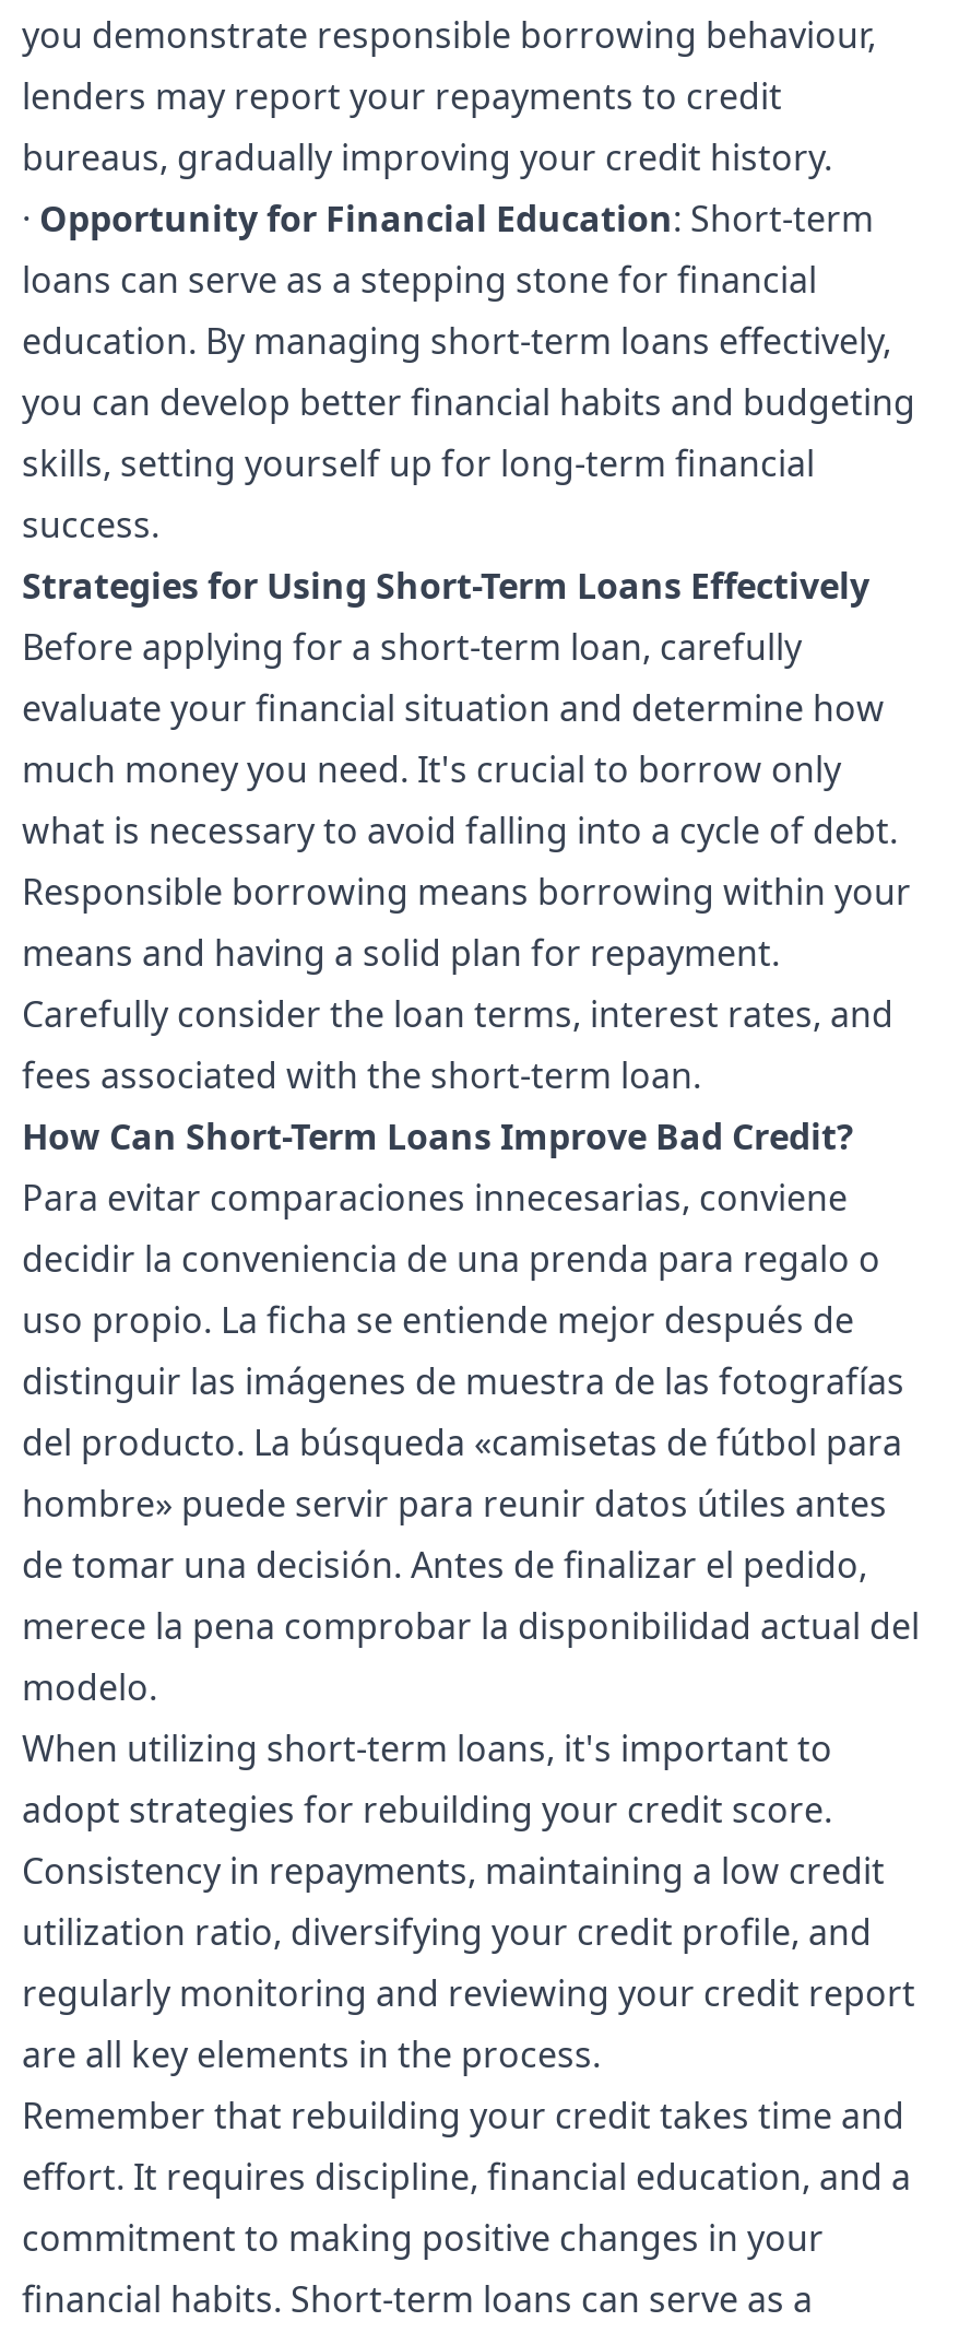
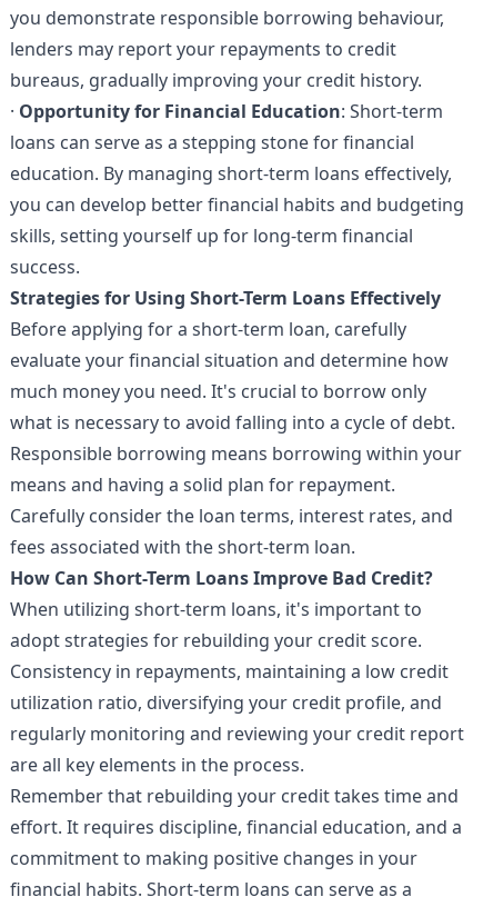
- Para evitar comparaciones innecesarias, conviene
- decidir la conveniencia de una prenda para regalo o
- uso propio. La ficha se entiende mejor después de
- distinguir las imágenes de muestra de las fotografías
- del producto. La búsqueda «camisetas de fútbol para
- hombre» puede servir para reunir datos útiles antes
- de tomar una decisión. Antes de finalizar el pedido,
- merece la pena comprobar la disponibilidad actual del
- modelo.
